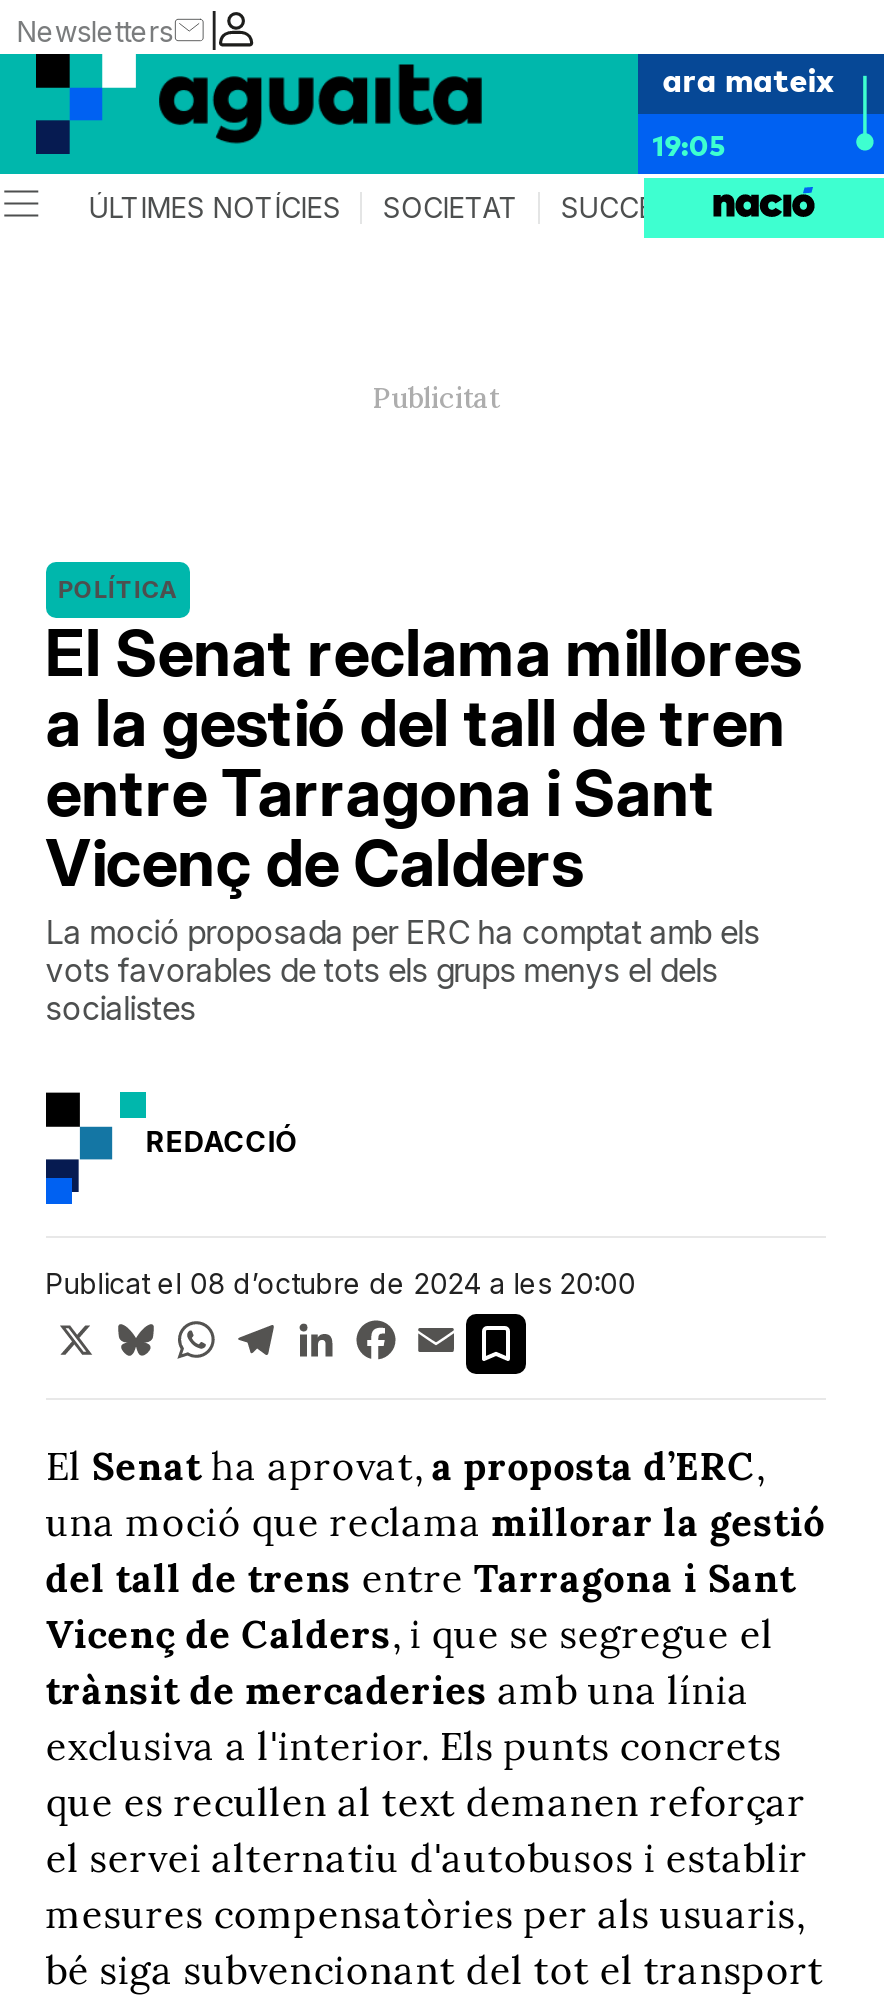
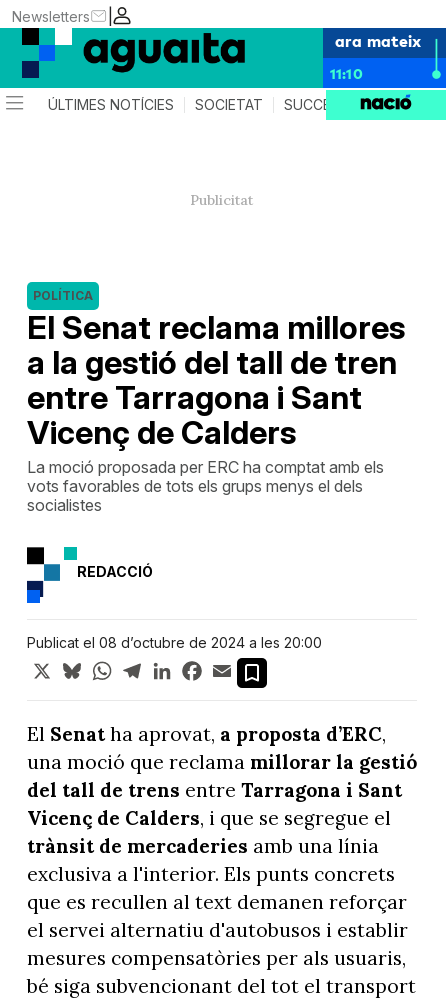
- 19:05
+ 11:10
